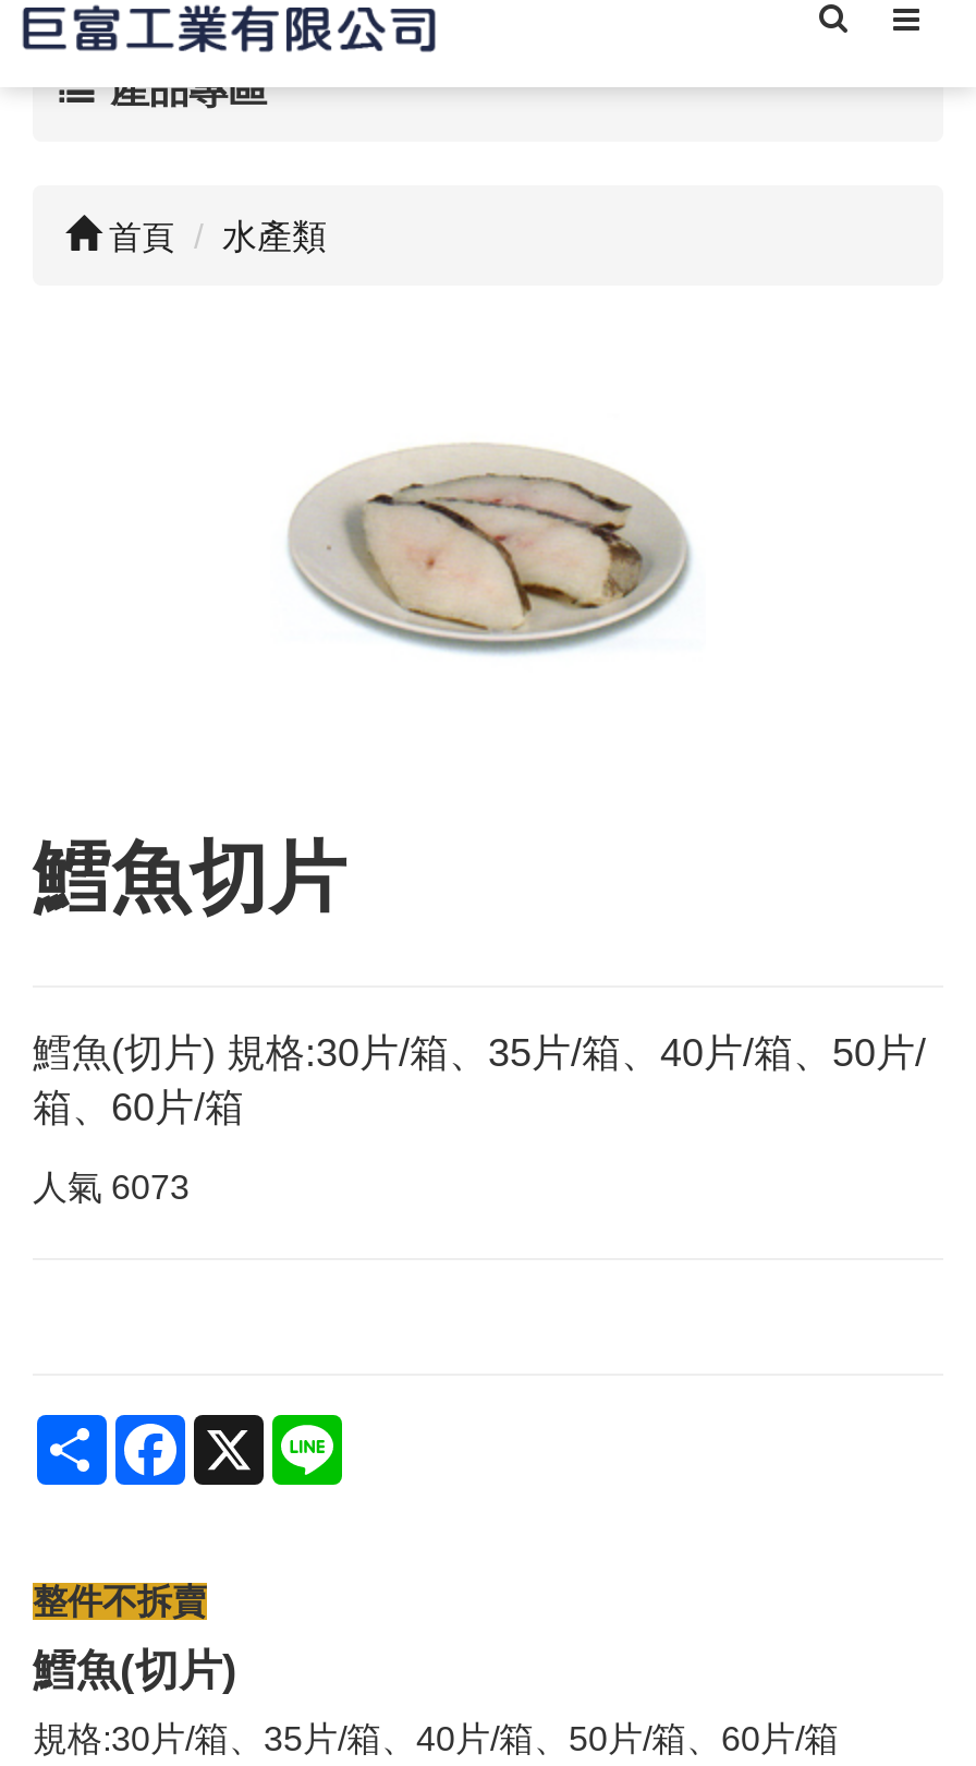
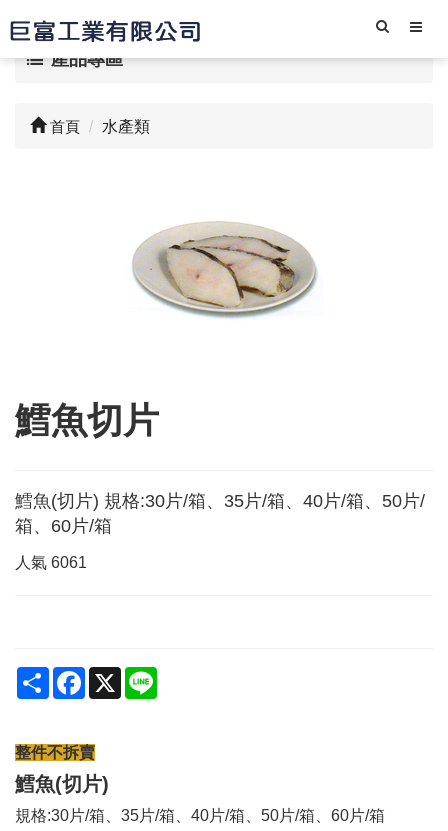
- 人氣6073
+ 人氣6061
